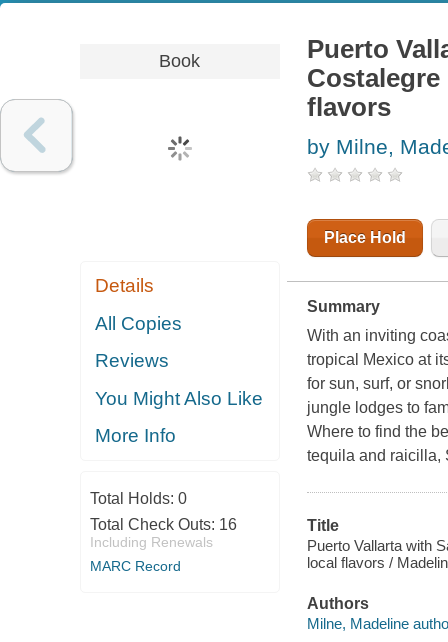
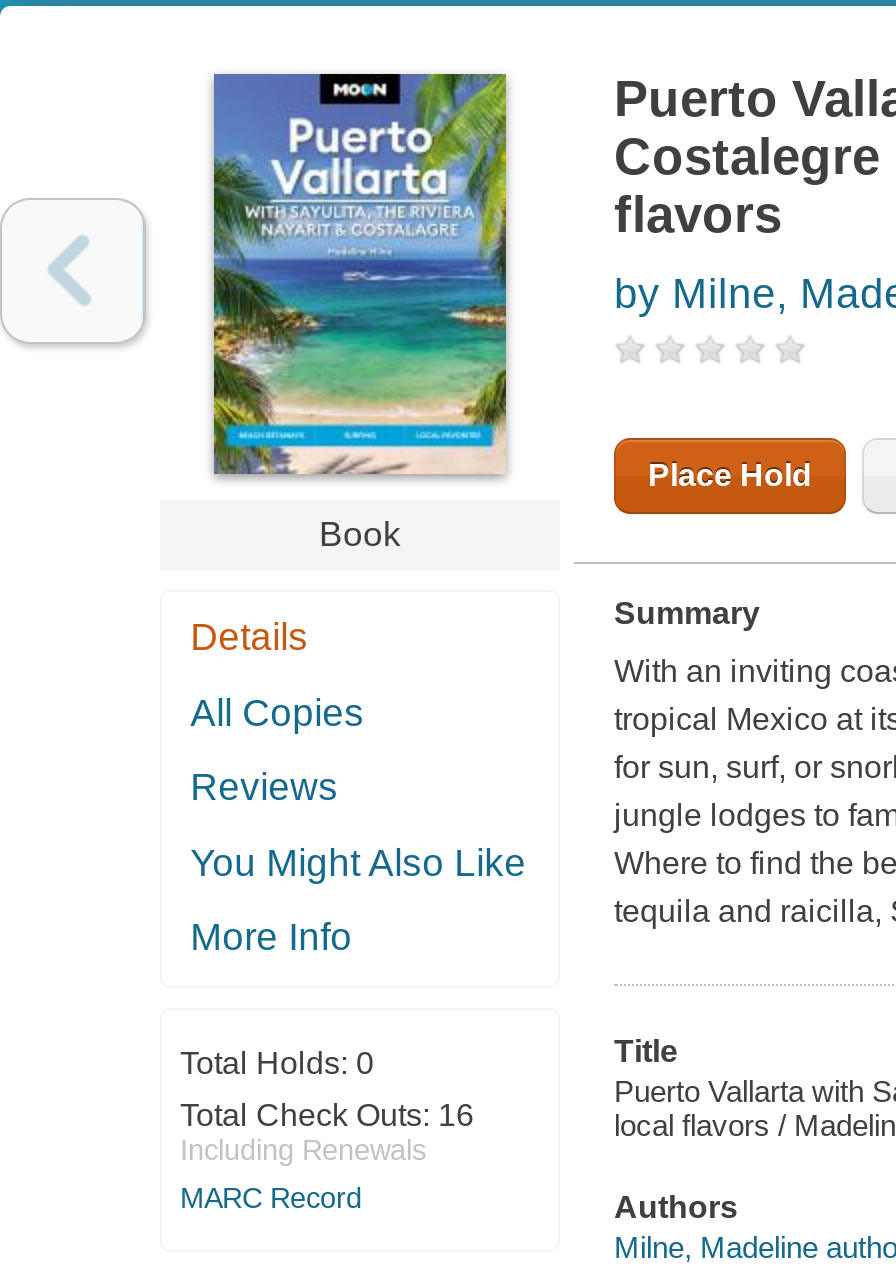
moved down: Book

+ [image]

moved down: Details | All Copies | Reviews | ... | Including Renewals | MARC Record
